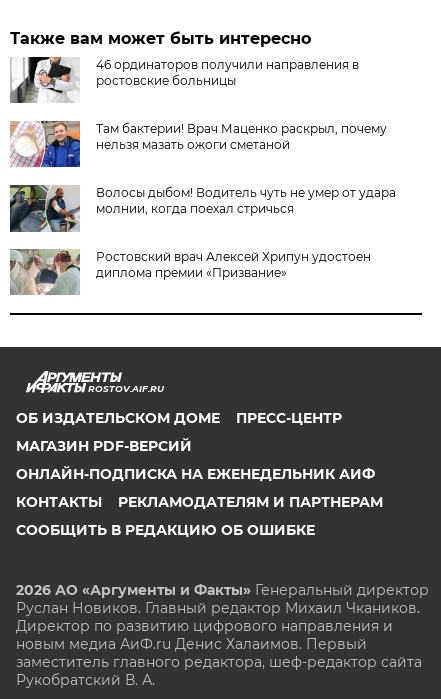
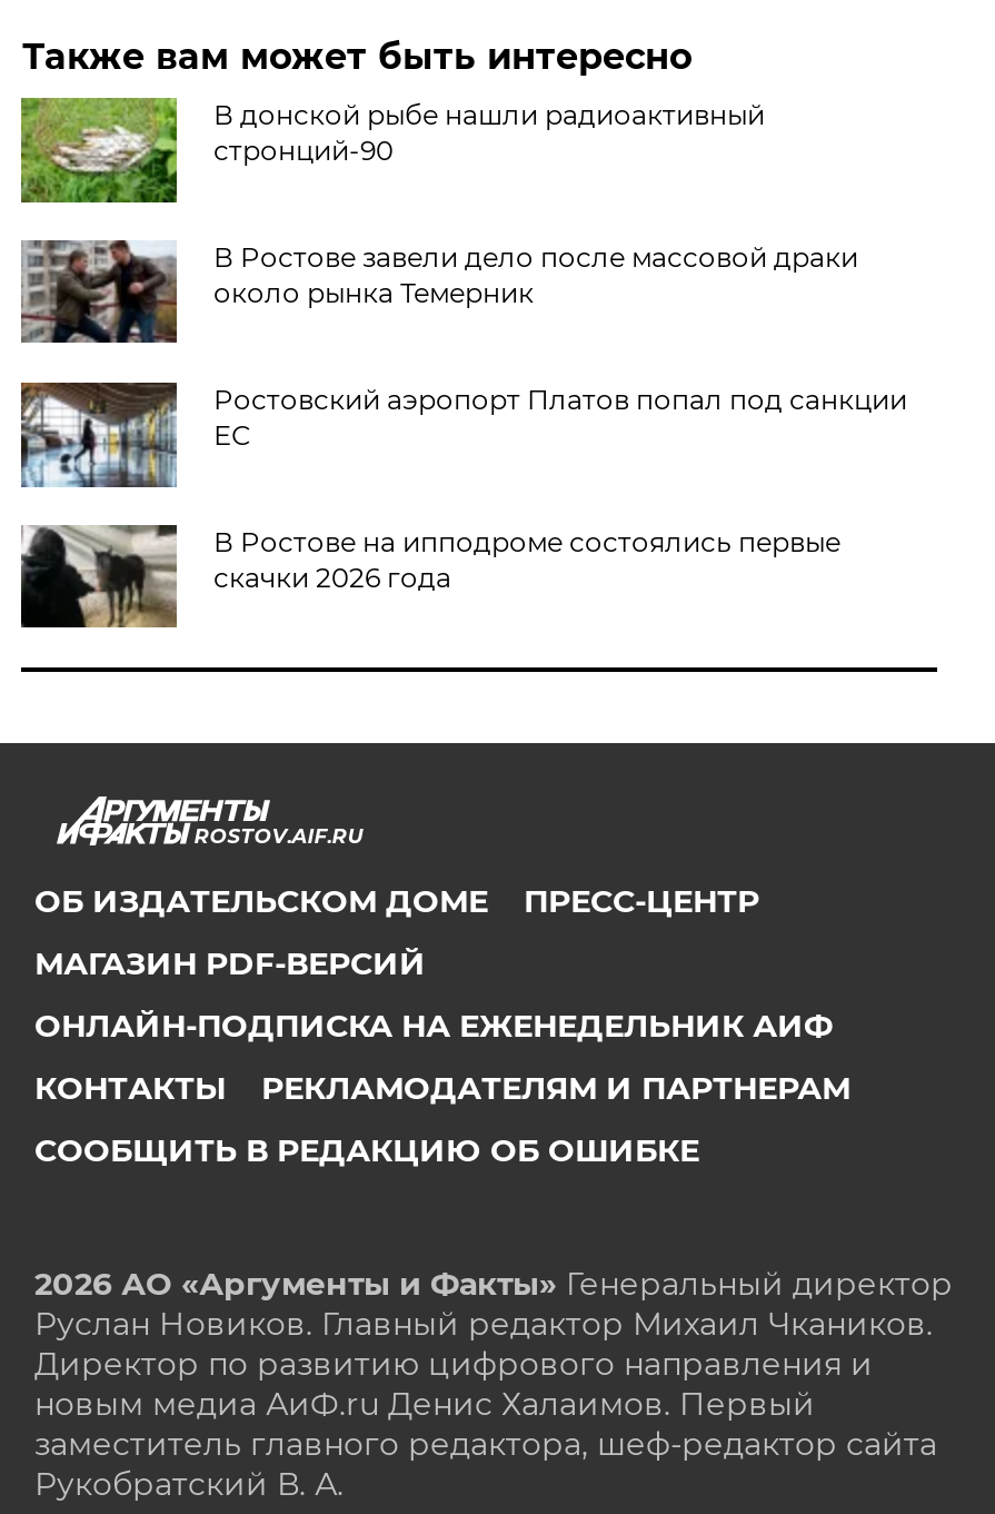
- [image]
- 46 ординаторов получили направления в
- ростовские больницы
+ [image]
+ В донской рыбе нашли радиоактивный
+ стронций-90

- [image]
- Там бактерии! Врач Маценко раскрыл, почему
- нельзя мазать ожоги сметаной
+ [image]
+ В Ростове завели дело после массовой драки
+ около рынка Темерник

- [image]
- Волосы дыбом! Водитель чуть не умер от удара
- молнии, когда поехал стричься
+ [image]
+ Ростовский аэропорт Платов попал под санкции
+ ЕС

- [image]
- Ростовский врач Алексей Хрипун удостоен
- диплома премии «Призвание»
+ [image]
+ В Ростове на ипподроме состоялись первые
+ скачки 2026 года
